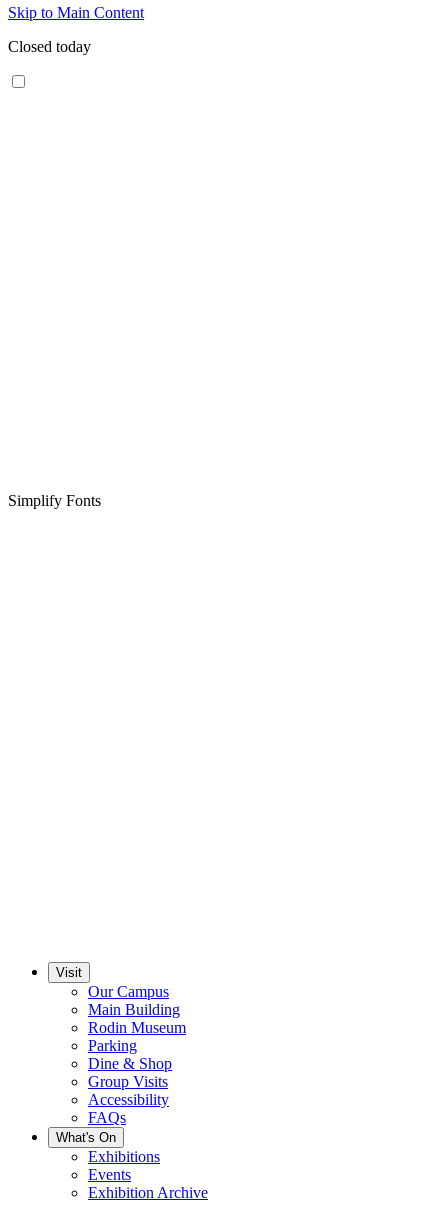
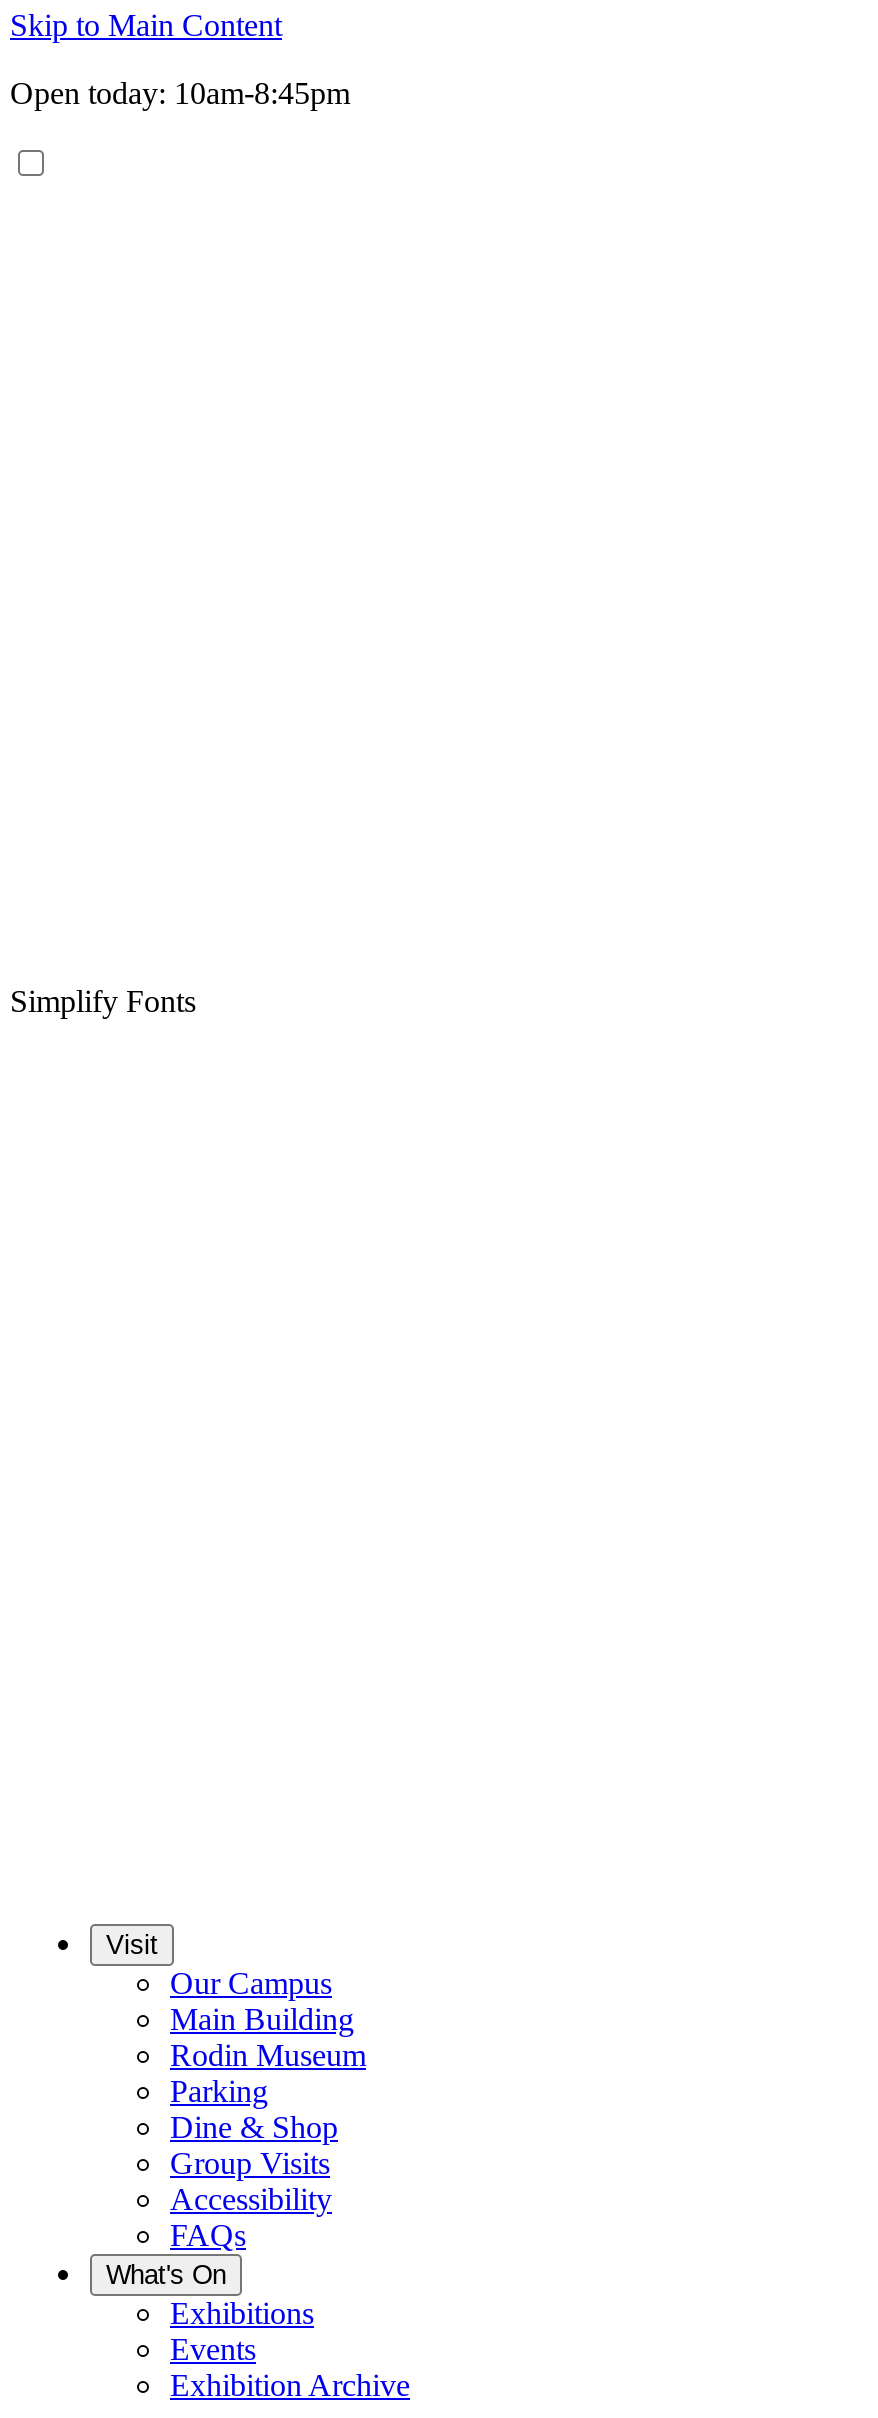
- Closed today
+ Open today: 10am-8:45pm
